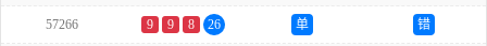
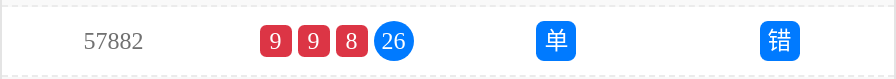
- 57266
+ 57882
